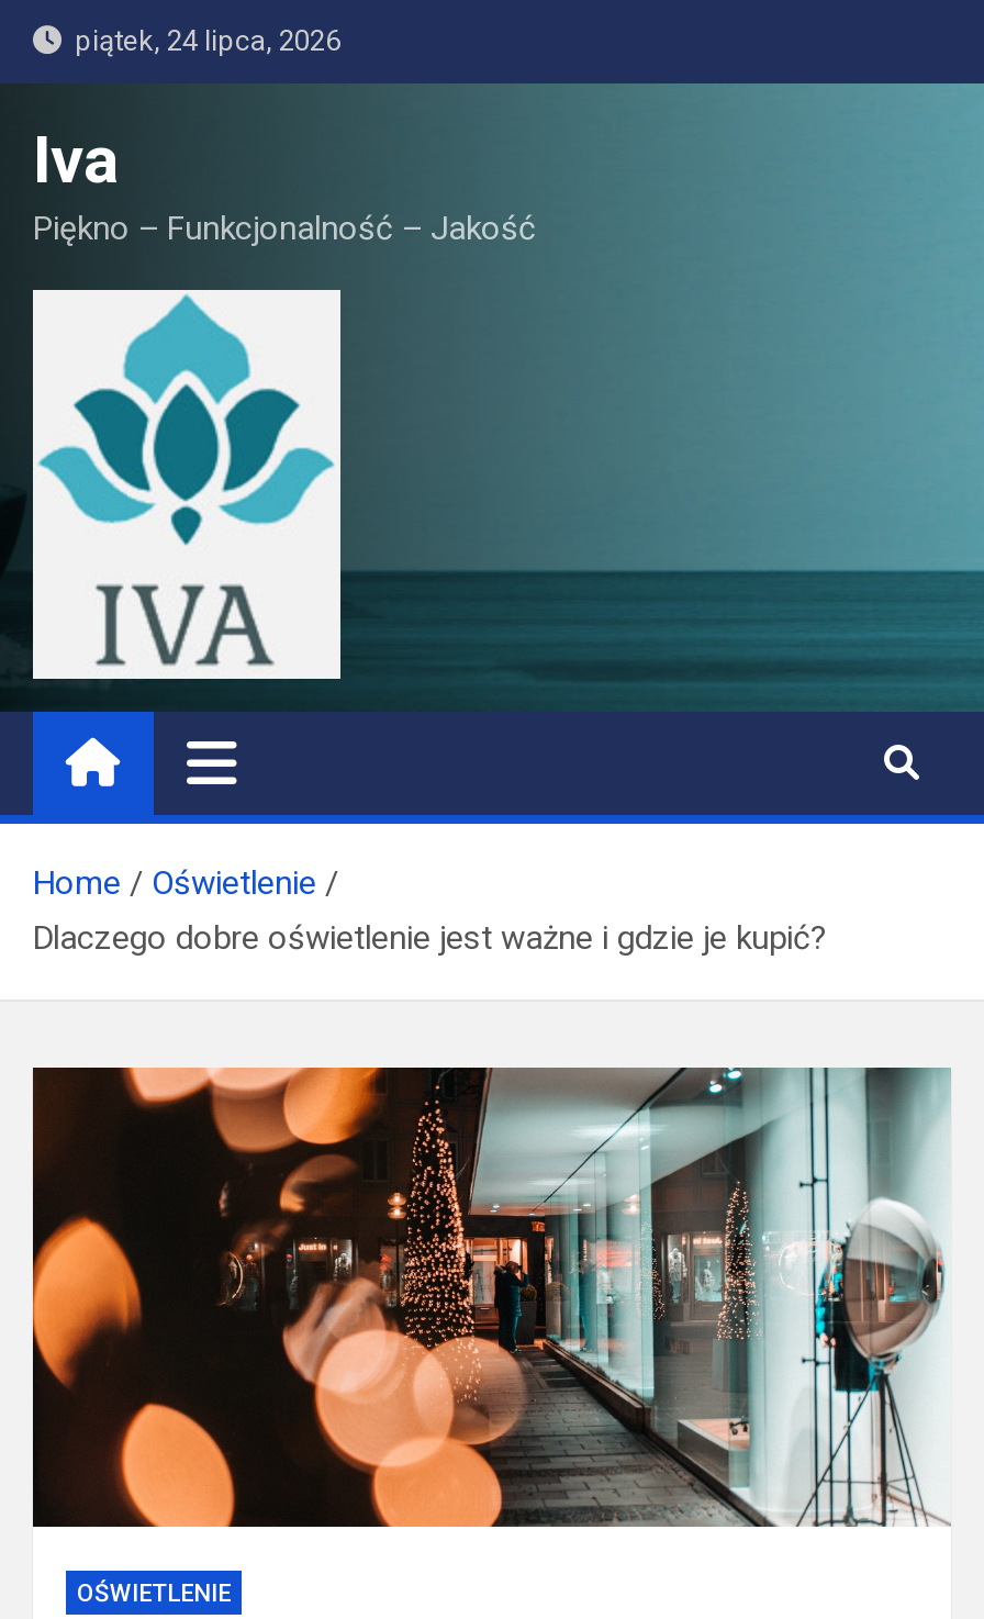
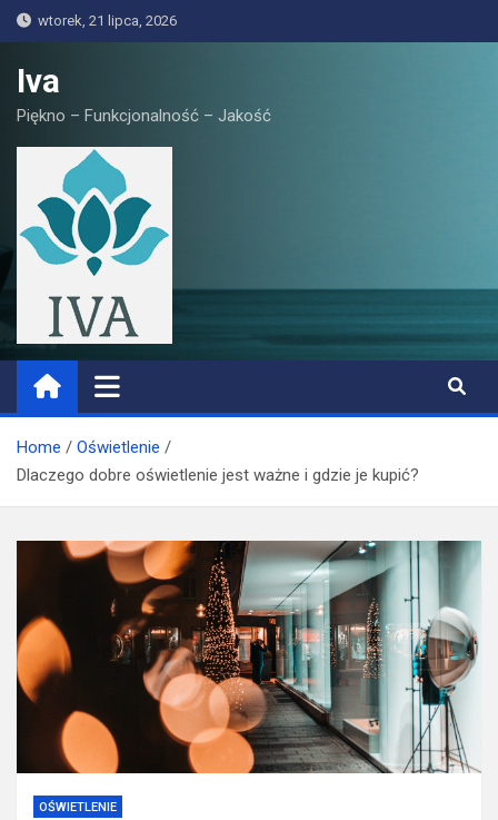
- piątek, 24 lipca, 2026
+ wtorek, 21 lipca, 2026
